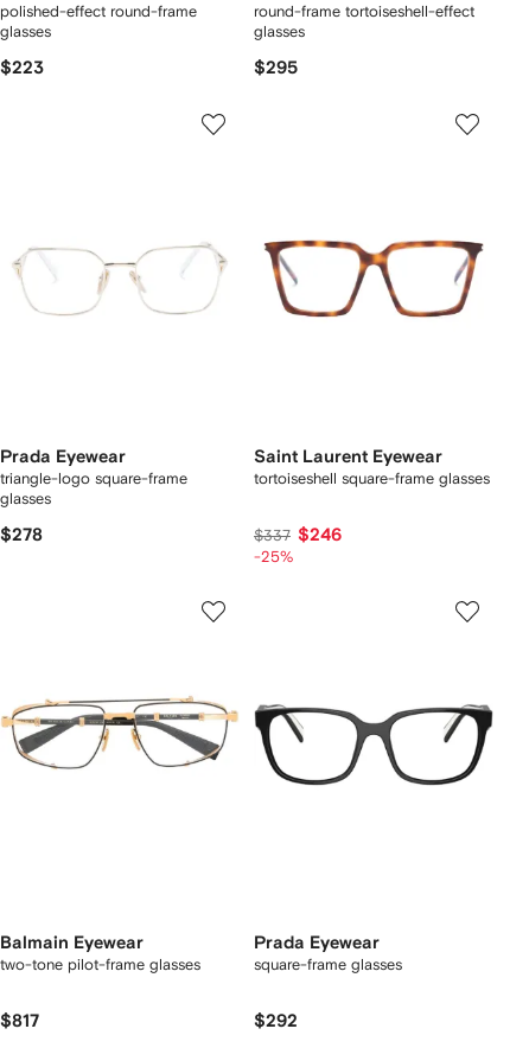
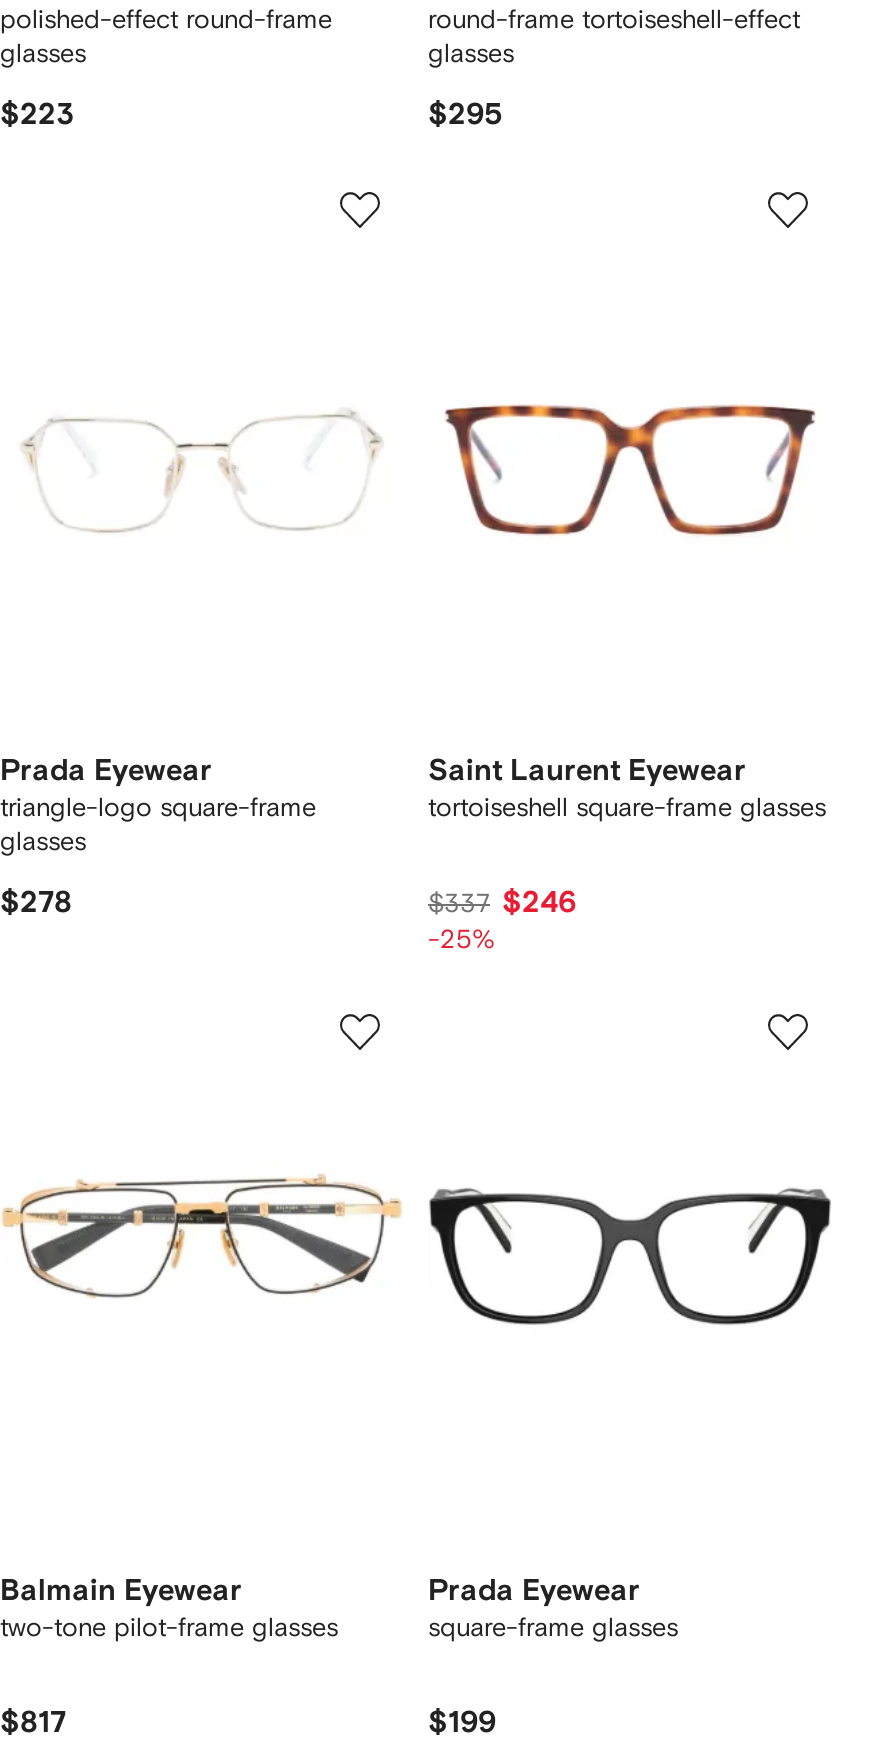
- $292
+ $199
